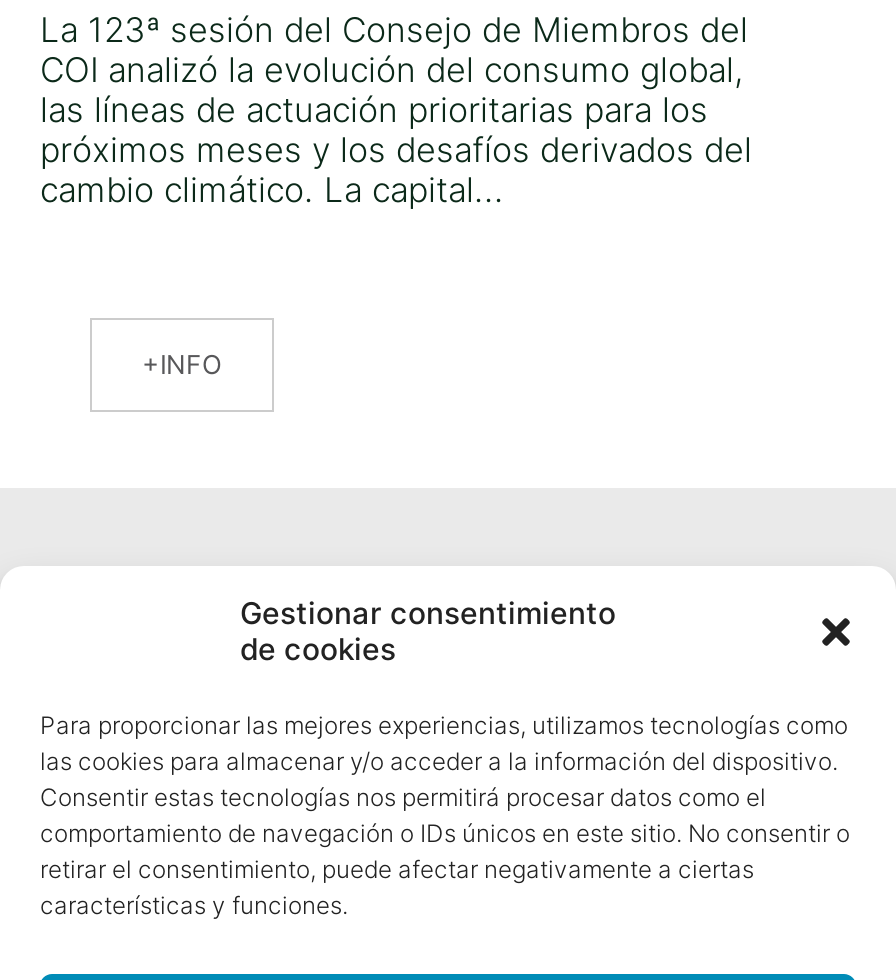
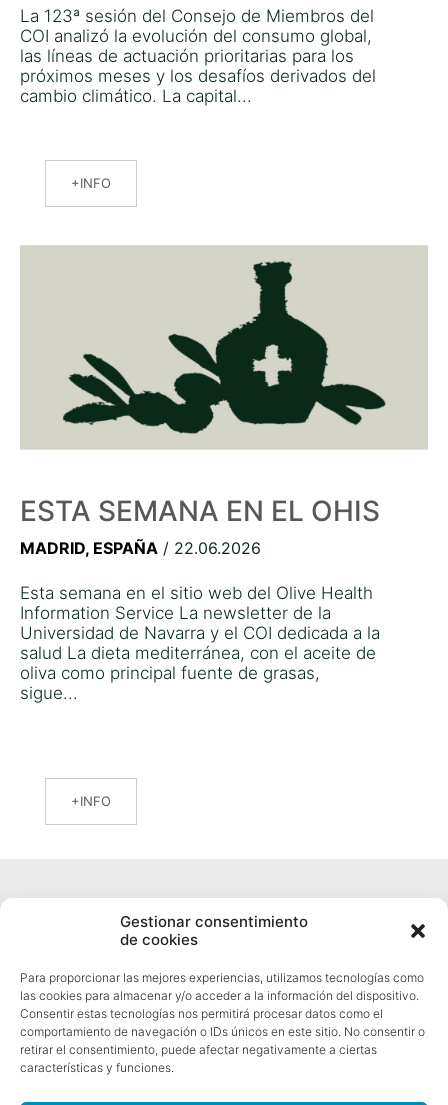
+ ESTA SEMANA EN EL OHIS
+ MADRID, ESPAÑA / 22.06.2026
+ Esta semana en el sitio web del Olive Health
+ Information Service La newsletter de la
+ Universidad de Navarra y el COI dedicada a la
+ salud La dieta mediterránea, con el aceite de
+ oliva como principal fuente de grasas,
+ sigue...

+ [image]

+ INFO
